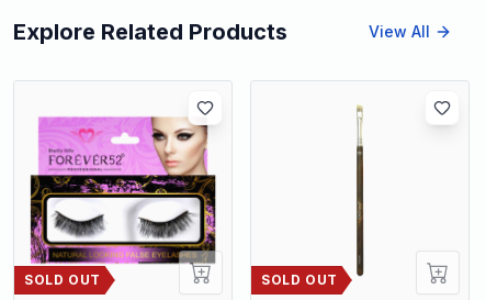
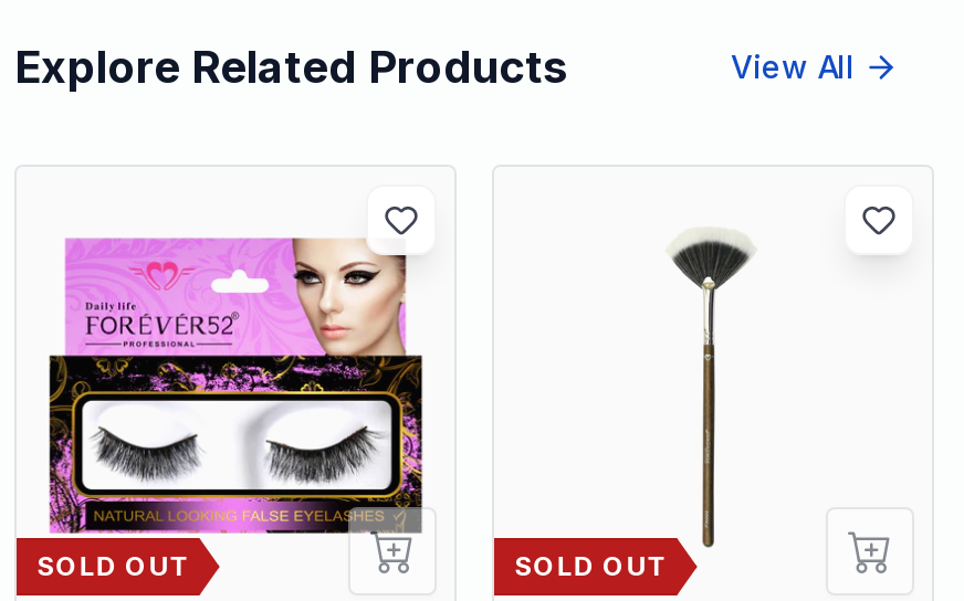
- [image]
+ [image]
